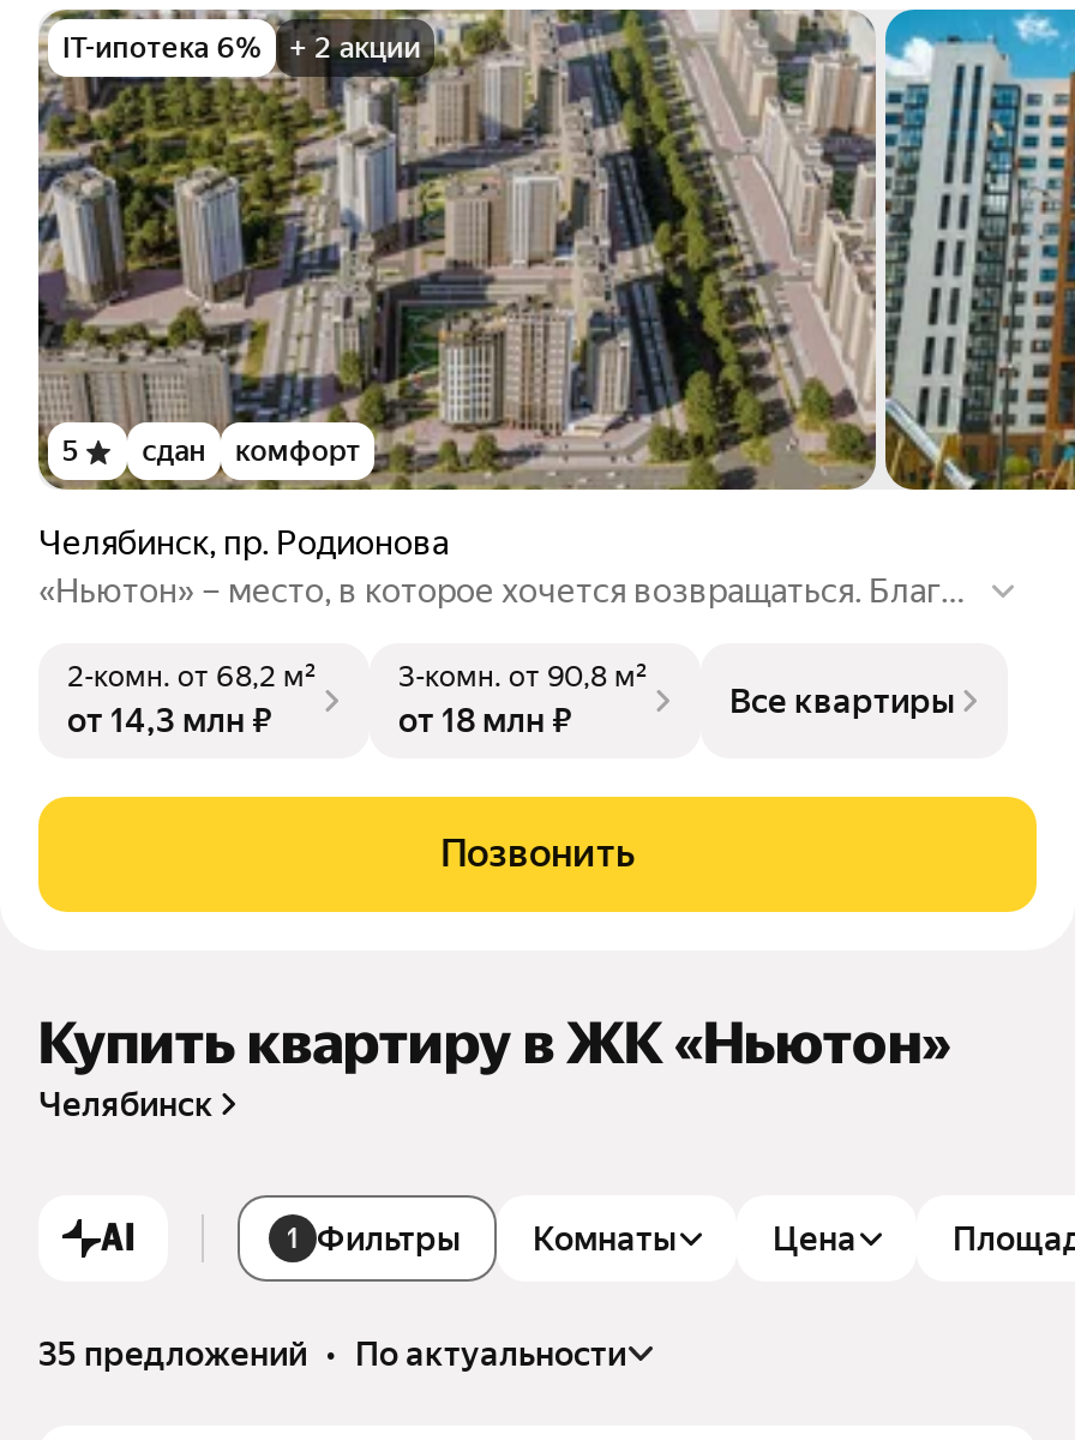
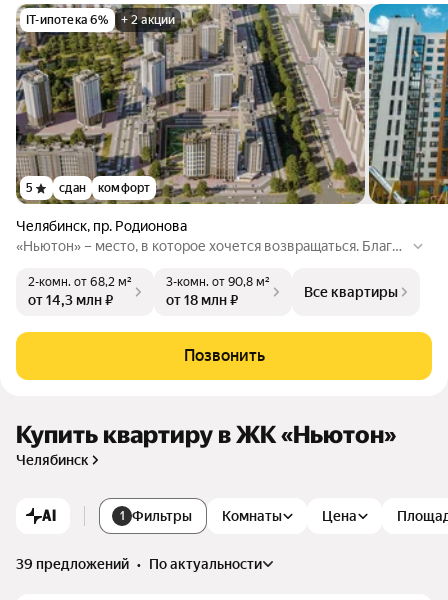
- 35 предложений • по актуальности
+ 39 предложений • по актуальности
